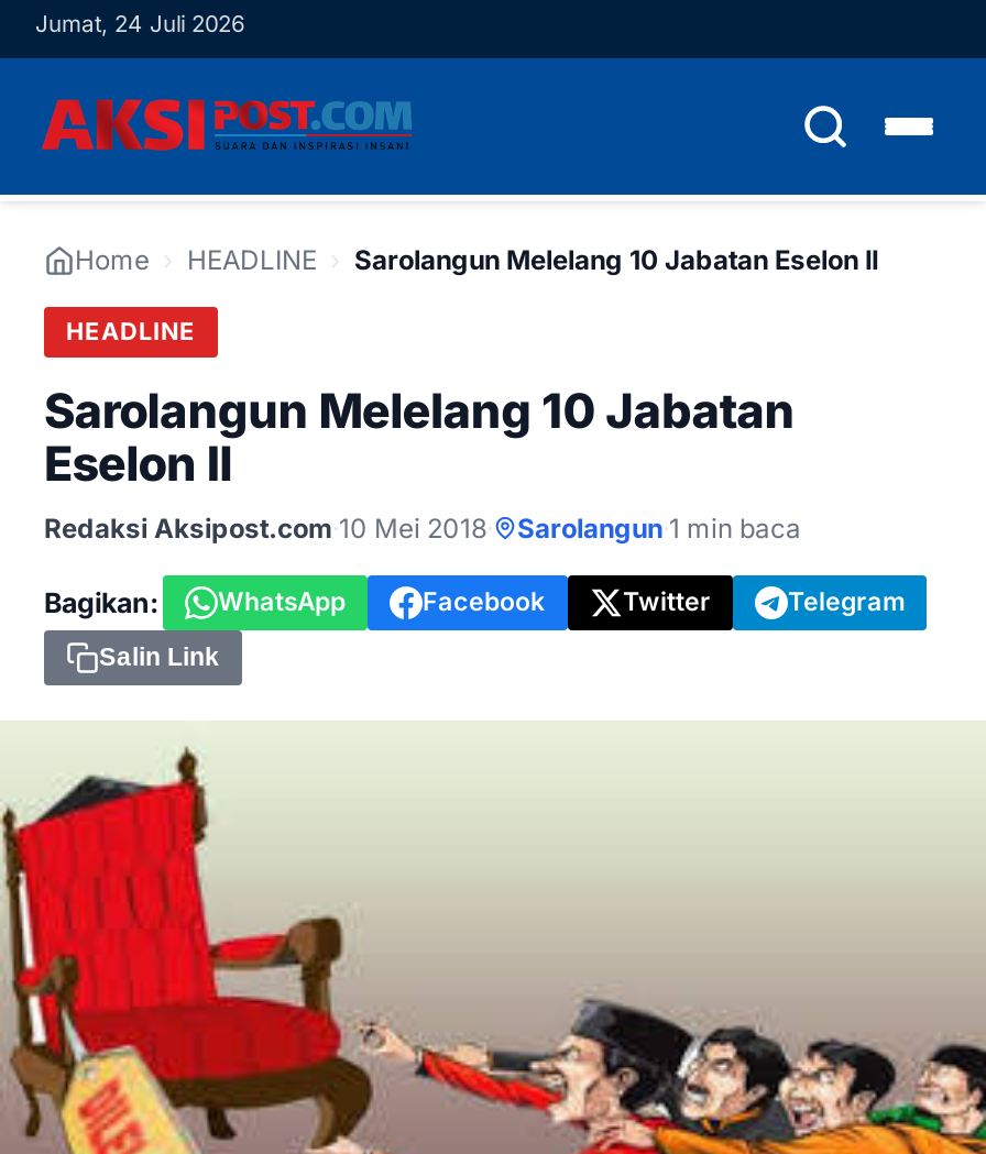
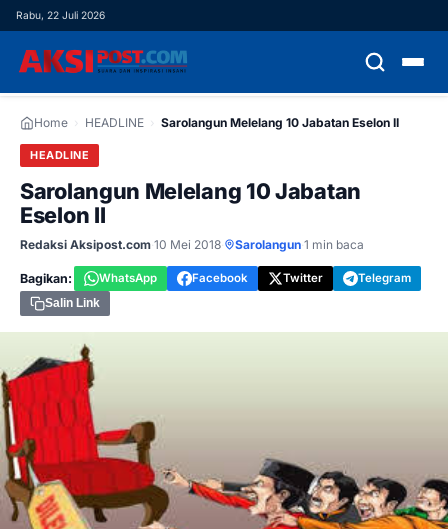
- Jumat, 24 Juli 2026
+ Rabu, 22 Juli 2026
